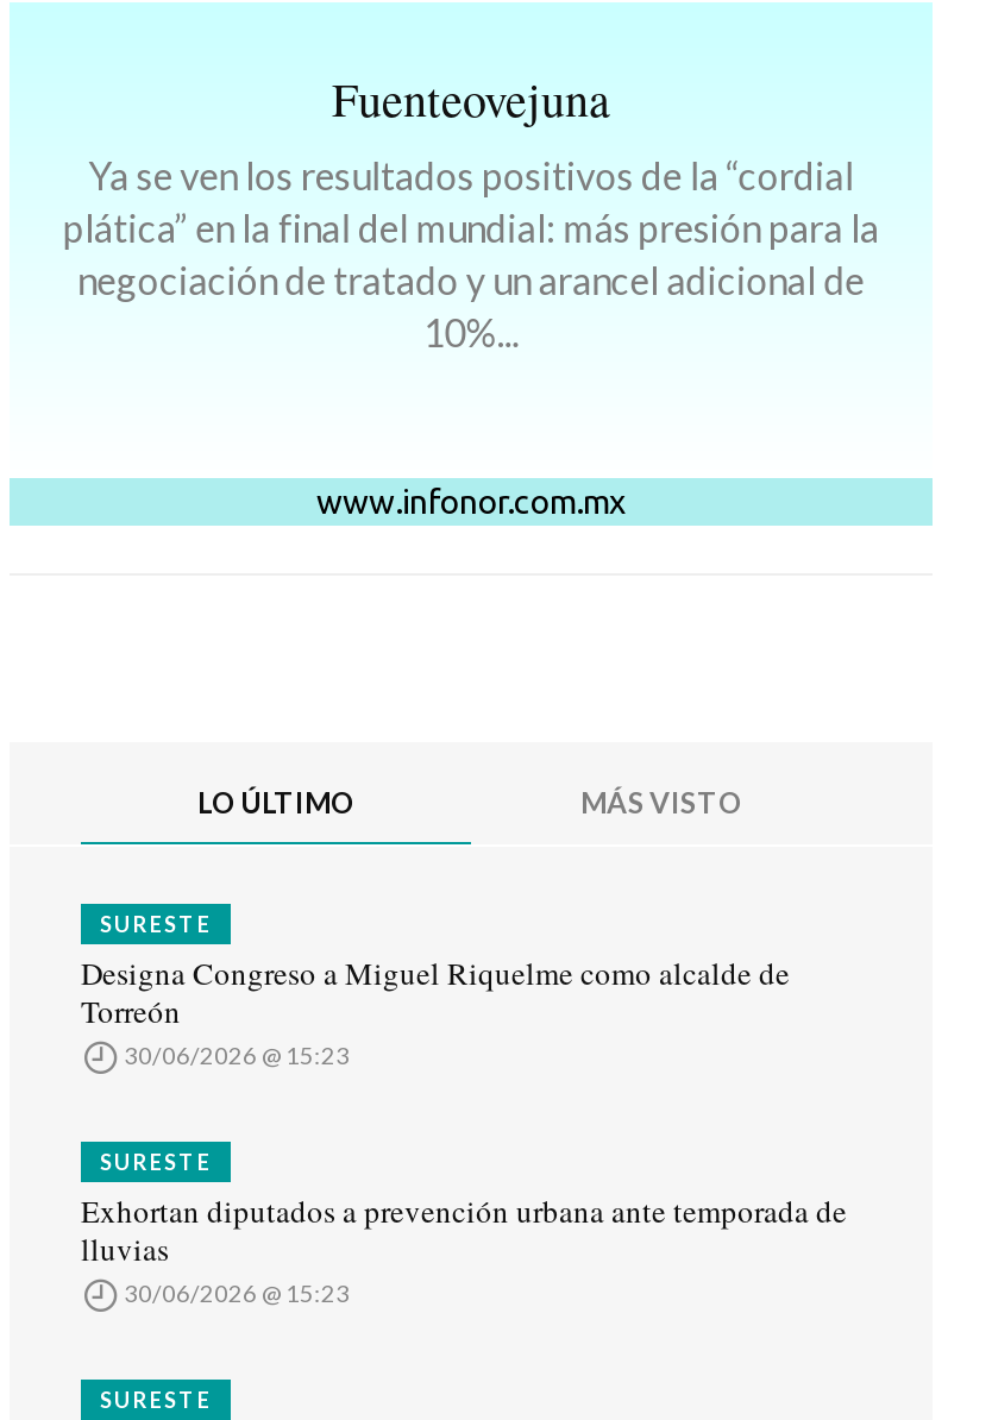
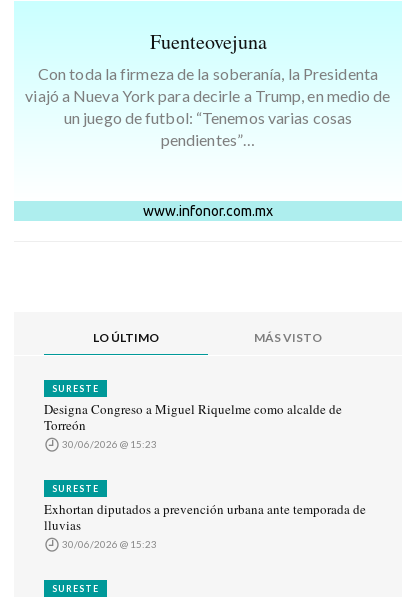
- Ya se ven los resultados positivos de la “cordial
- plática” en la final del mundial: más presión para la
- negociación de tratado y un arancel adicional de
- 10%...
+ Con toda la firmeza de la soberanía, la Presidenta
+ viajó a Nueva York para decirle a Trump, en medio de
+ un juego de futbol: “Tenemos varias cosas
+ pendientes”…
